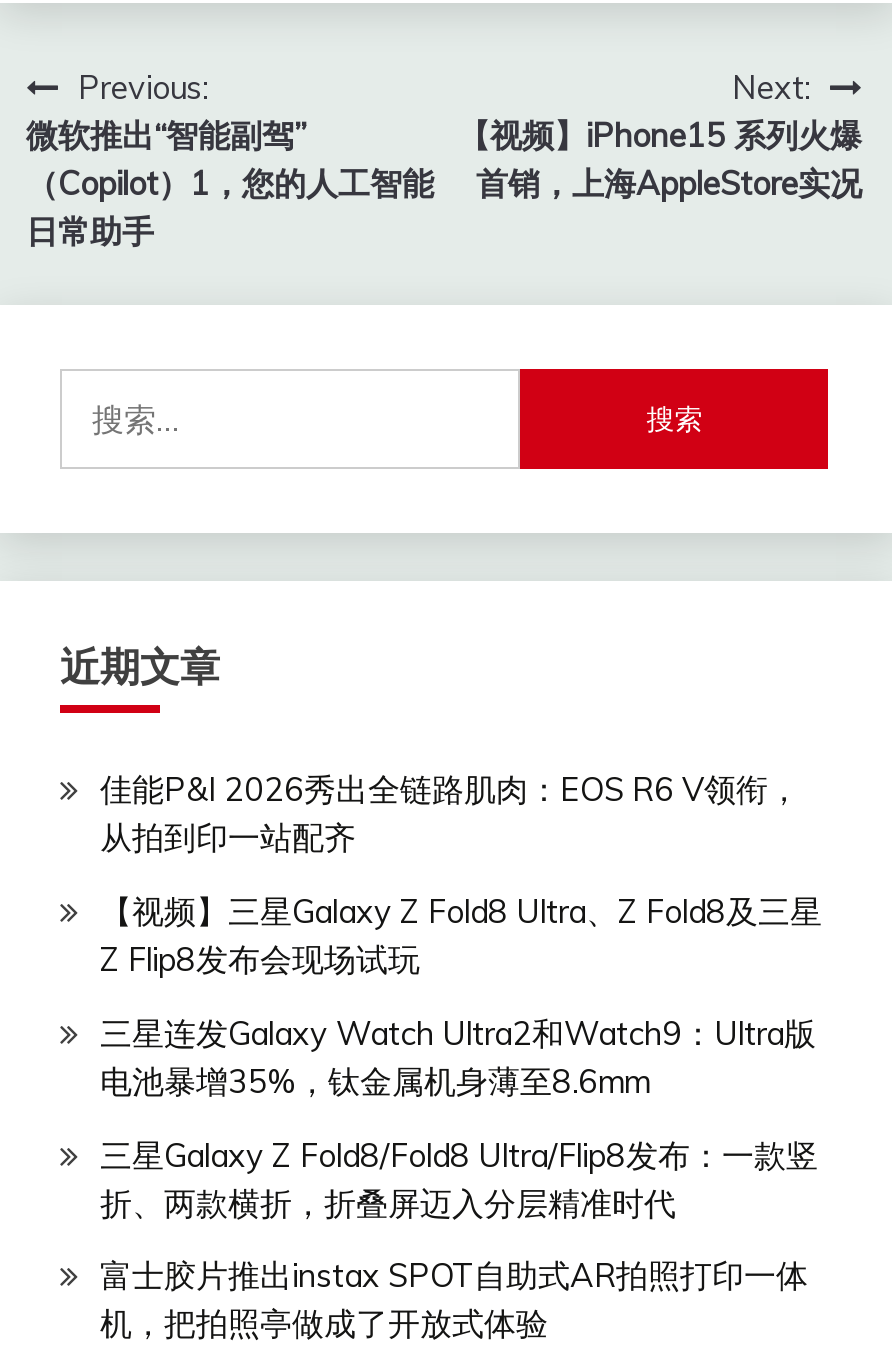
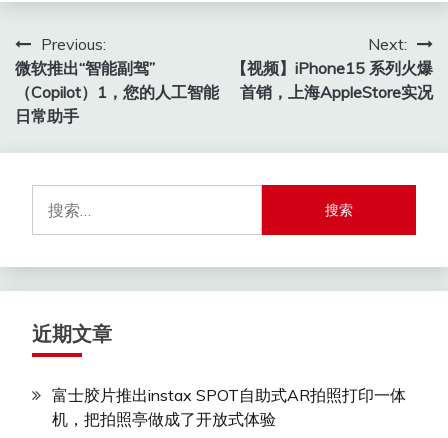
- 佳能P&I 2026秀出全链路肌肉：EOS R6 V领衔，
- 从拍到印一站配齐
- 【视频】三星Galaxy Z Fold8 Ultra、Z Fold8及三星
- Z Flip8发布会现场试玩
- 三星连发Galaxy Watch Ultra2和Watch9：Ultra版
- 电池暴增35%，钛金属机身薄至8.6mm
- 三星Galaxy Z Fold8/Fold8 Ultra/Flip8发布：一款竖
- 折、两款横折，折叠屏迈入分层精准时代
